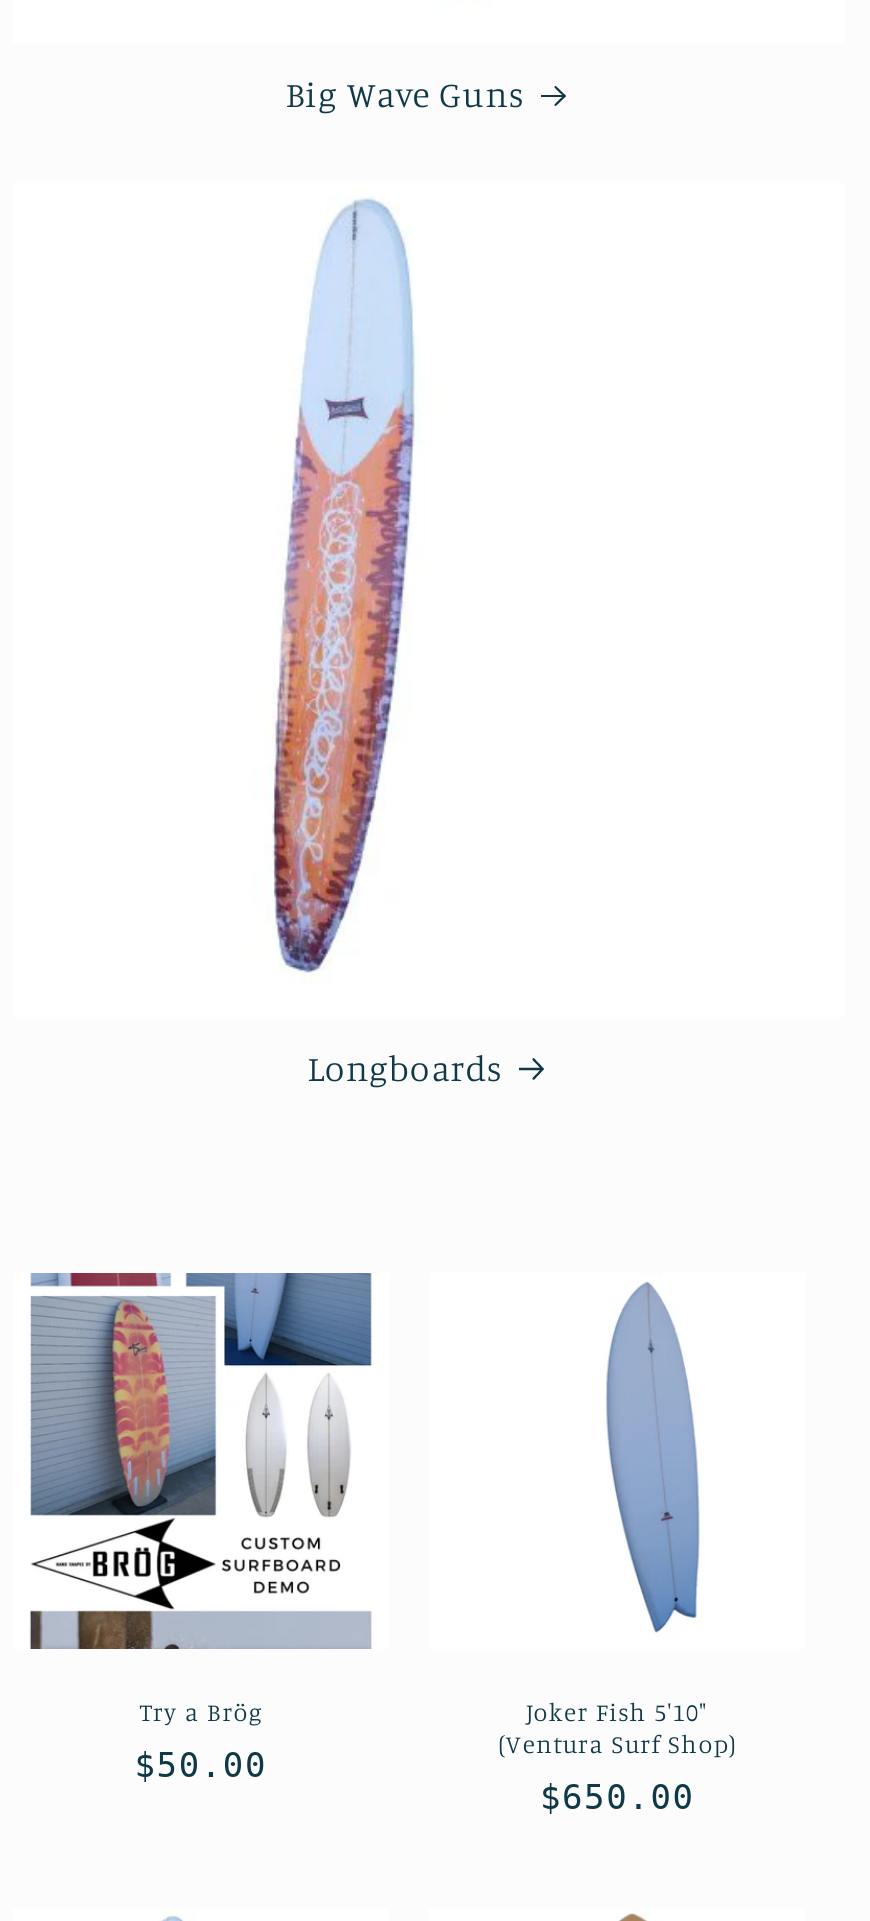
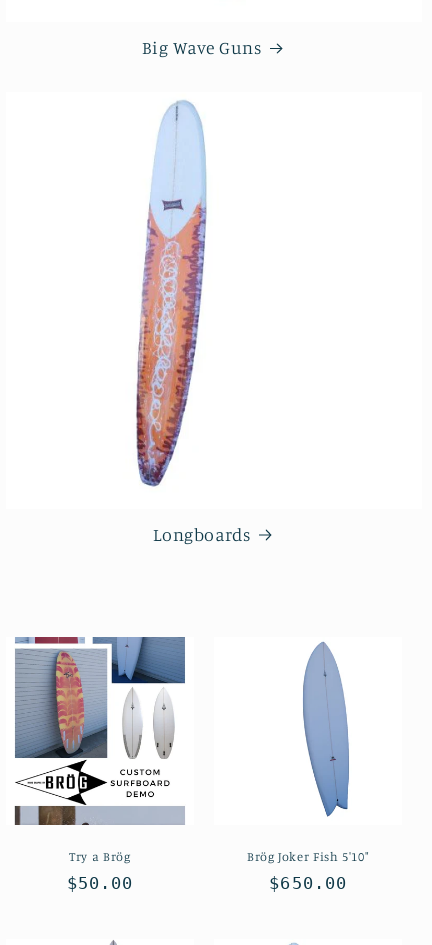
- Joker Fish 5'10"
- (Ventura Surf Shop)
+ Brög Joker Fish 5'10"
